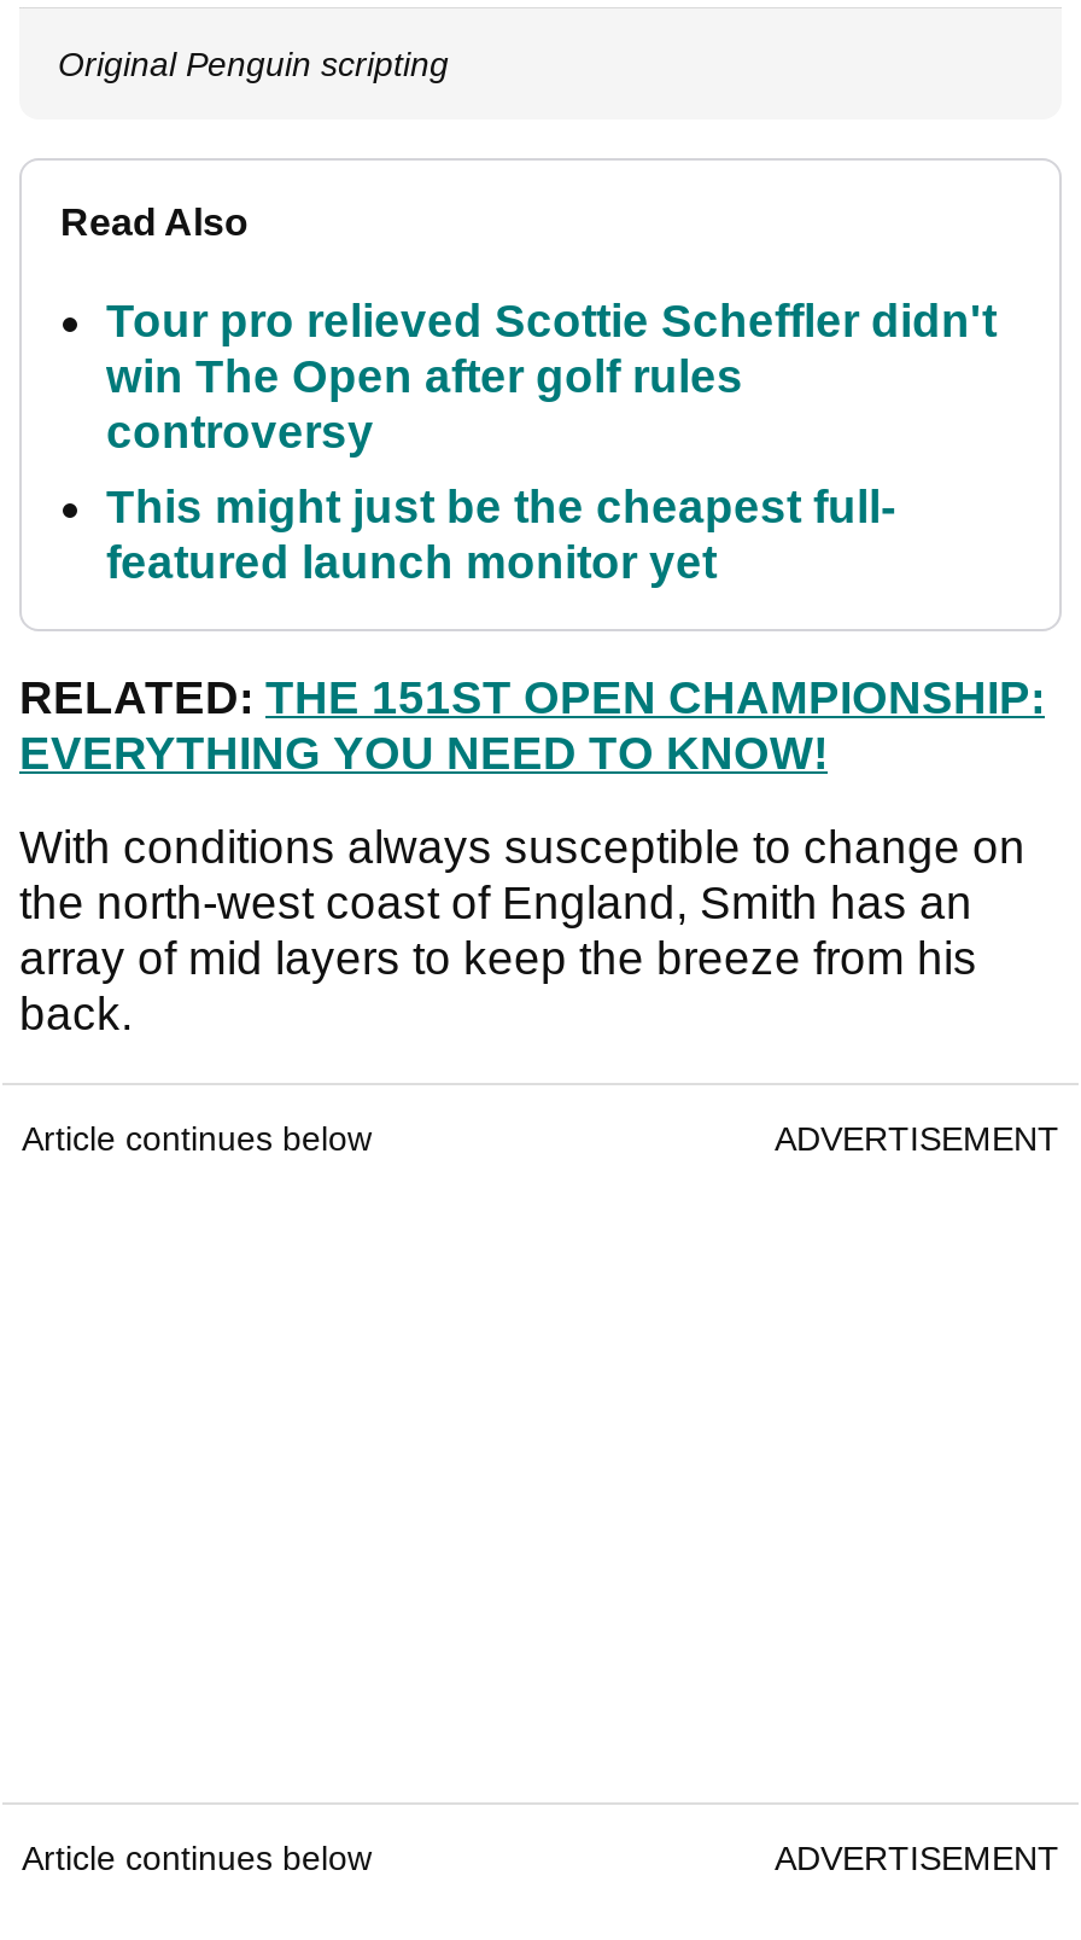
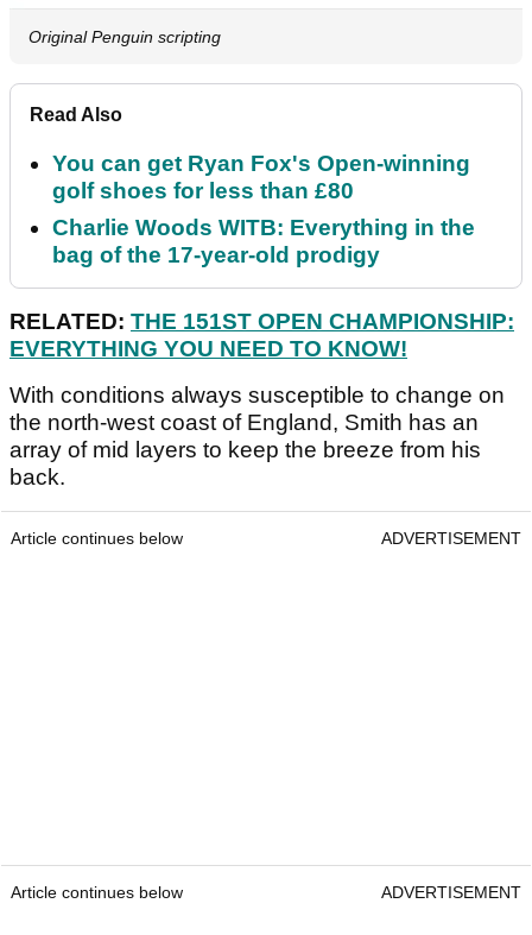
- Tour pro relieved Scottie Scheffler didn't
- win The Open after golf rules
- controversy
+ You can get Ryan Fox's Open-winning
+ golf shoes for less than £80

- This might just be the cheapest full-
- featured launch monitor yet
+ Charlie Woods WITB: Everything in the
+ bag of the 17-year-old prodigy
